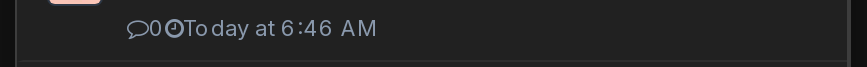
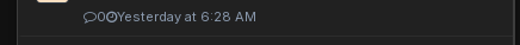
- Today at 6:46 AM
+ Yesterday at 6:28 AM
